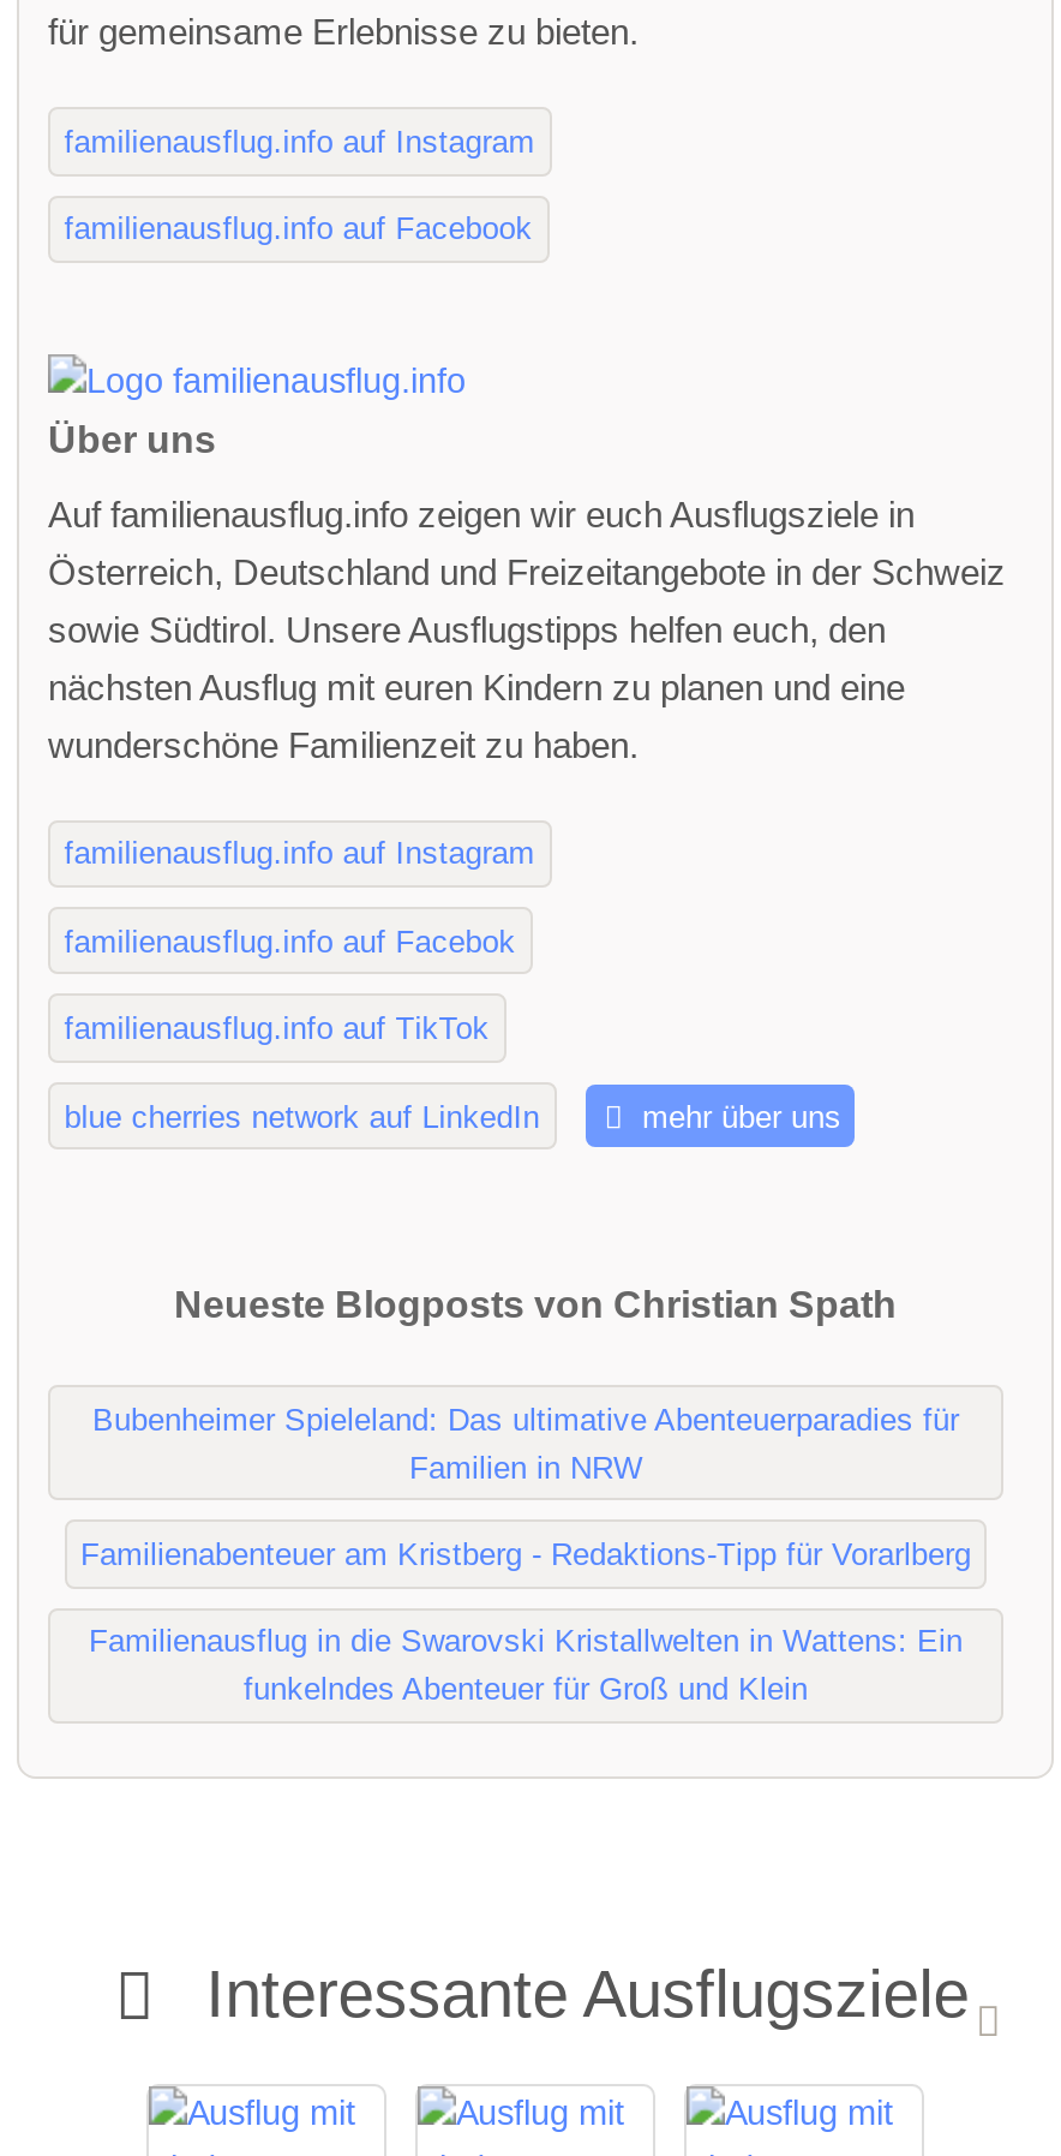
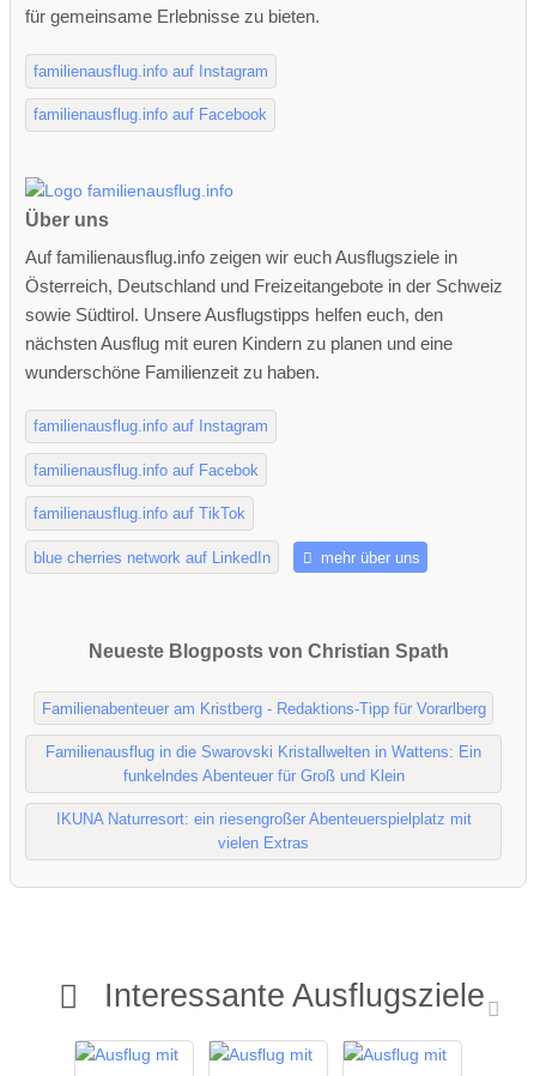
- Bubenheimer Spieleland: Das ultimative Abenteuerparadies für
- Familien in NRW

moved up: Familienabenteuer am Kristberg - Redaktions-Tipp für Vorarlberg | Familienausflug in die Swarovski Kristallwelten in Wattens: Ein | funkelndes Abenteuer für Groß und Klein

+ IKUNA Naturresort: ein riesengroßer Abenteuerspielplatz mit
+ vielen Extras
